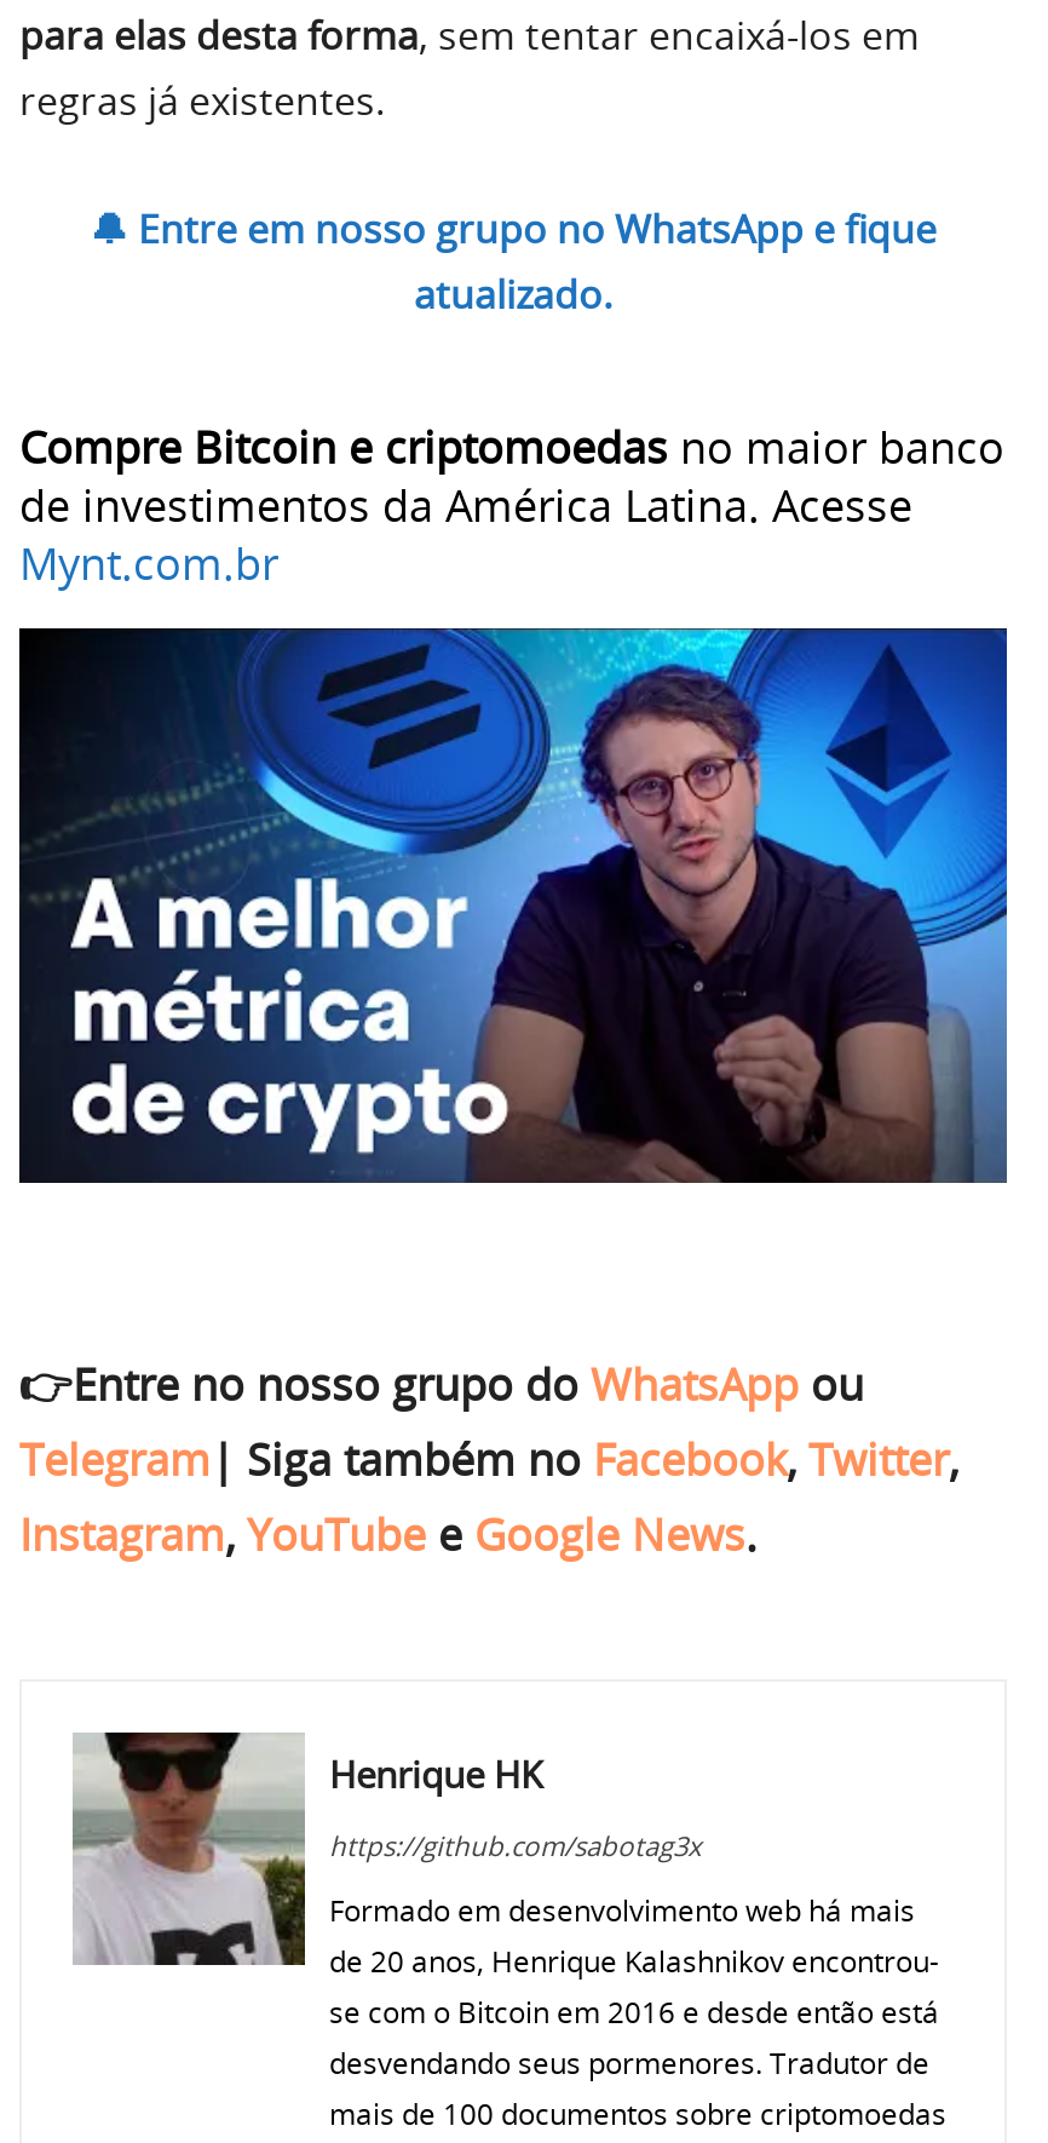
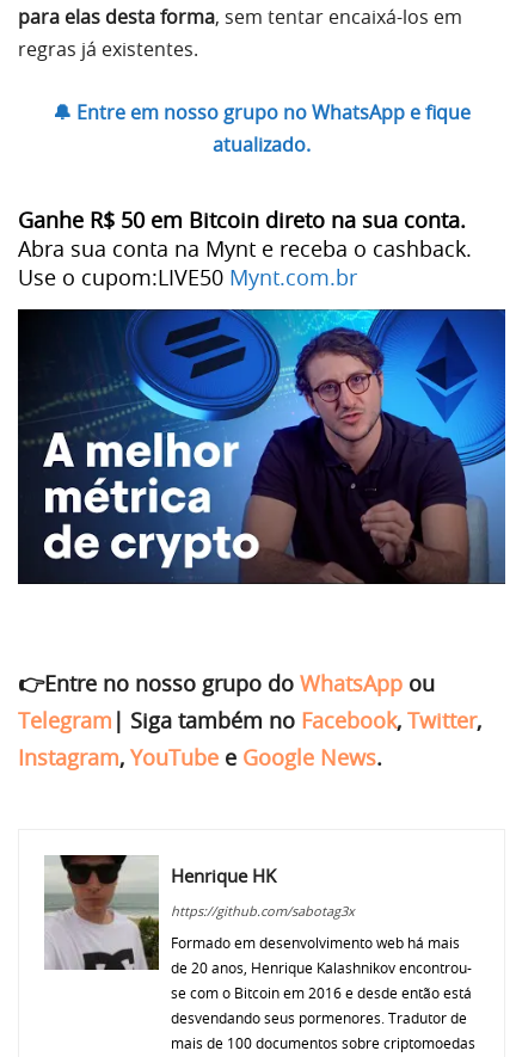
- Compre Bitcoin e criptomoedas no maior banco
- de investimentos da América Latina. Acesse
- Mynt.com.br
+ Ganhe R$ 50 em Bitcoin direto na sua conta.
+ Abra sua conta na Mynt e receba o cashback.
+ Use o cupom:LIVE50 Mynt.com.br
